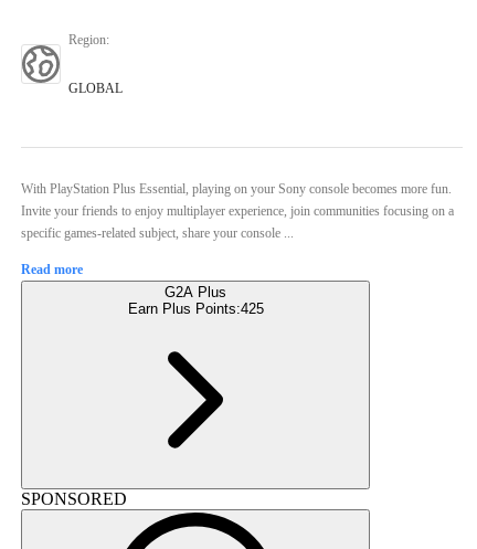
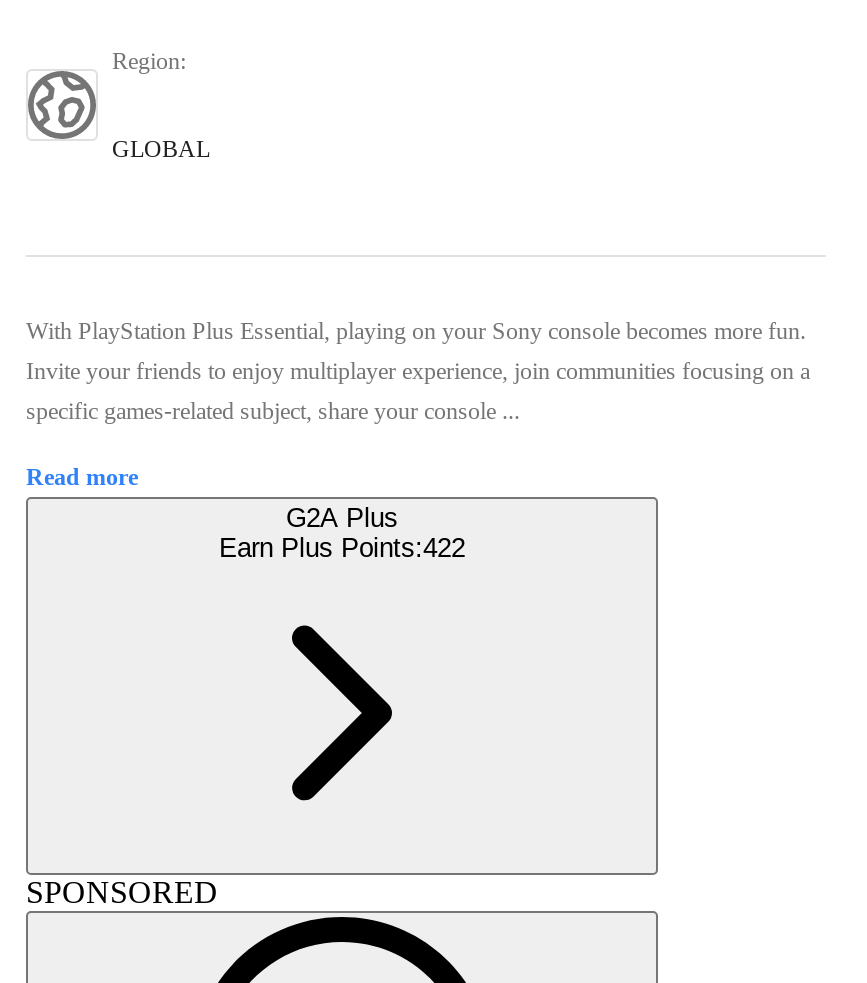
- Earn Plus Points:425
+ Earn Plus Points:422
